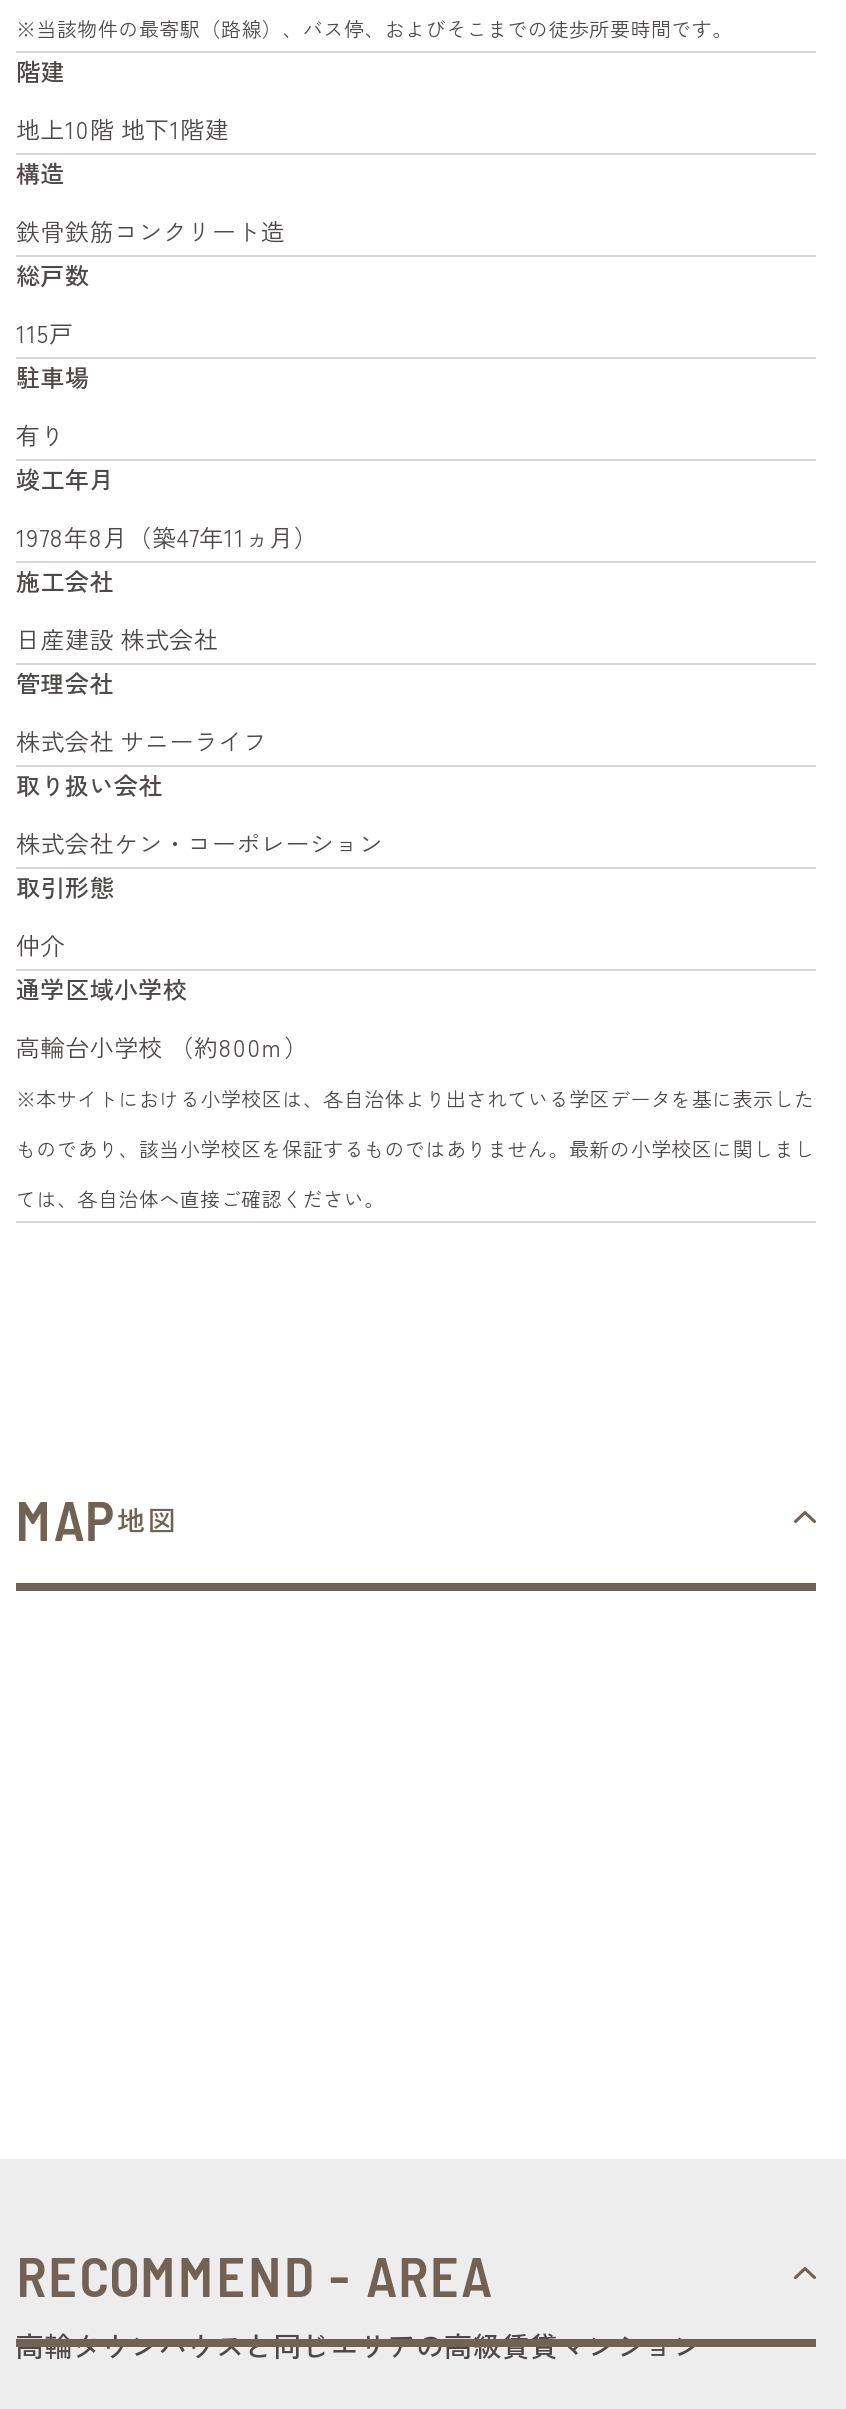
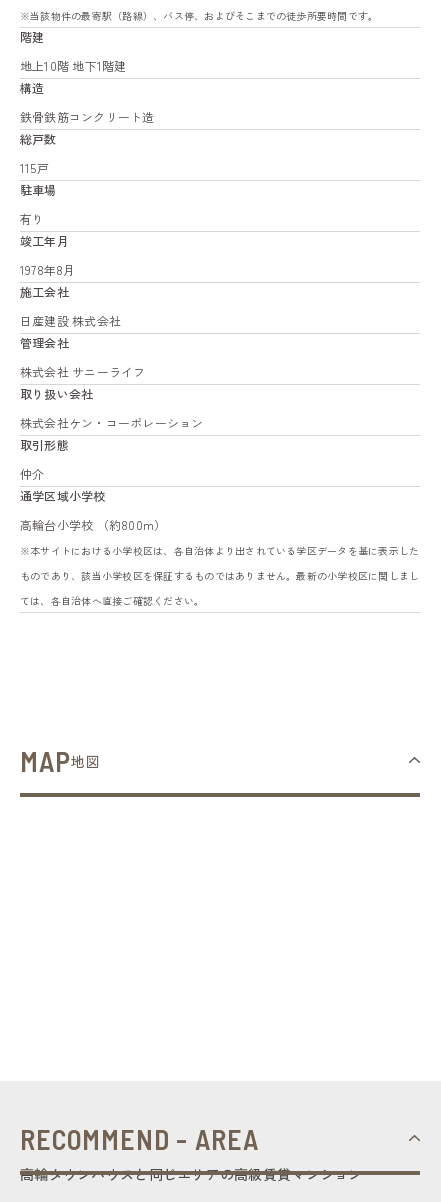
- 1978年8月（築47年11ヵ月）
+ 1978年8月
